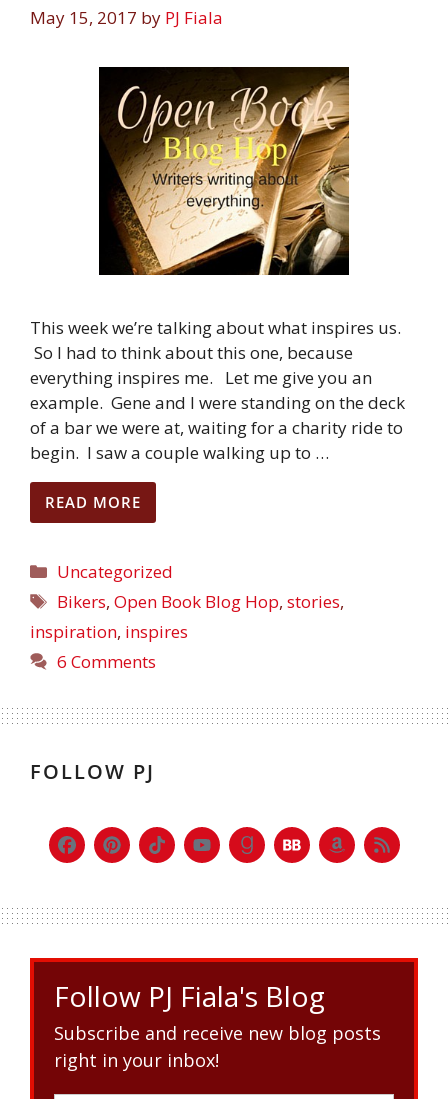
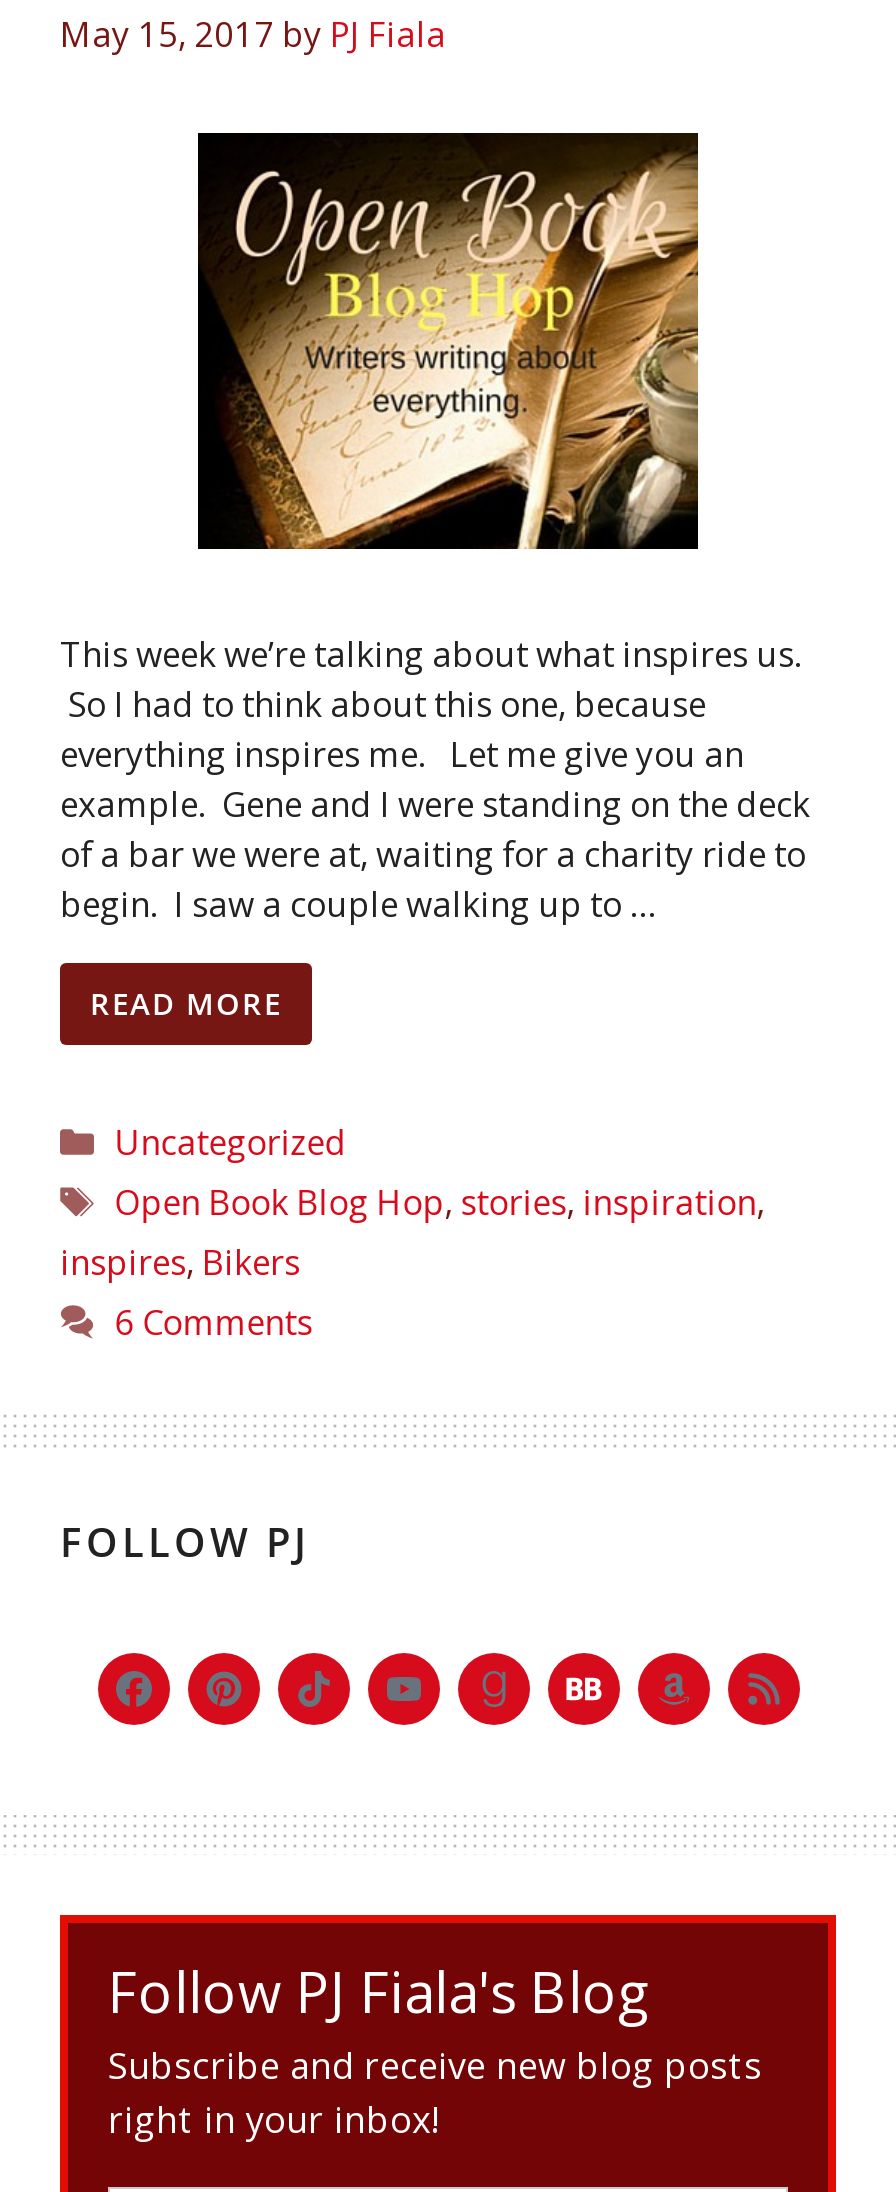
- Bikers, Open Book Blog Hop, stories,
- inspiration, inspires
+ Open Book Blog Hop, stories, inspiration,
+ inspires, Bikers
